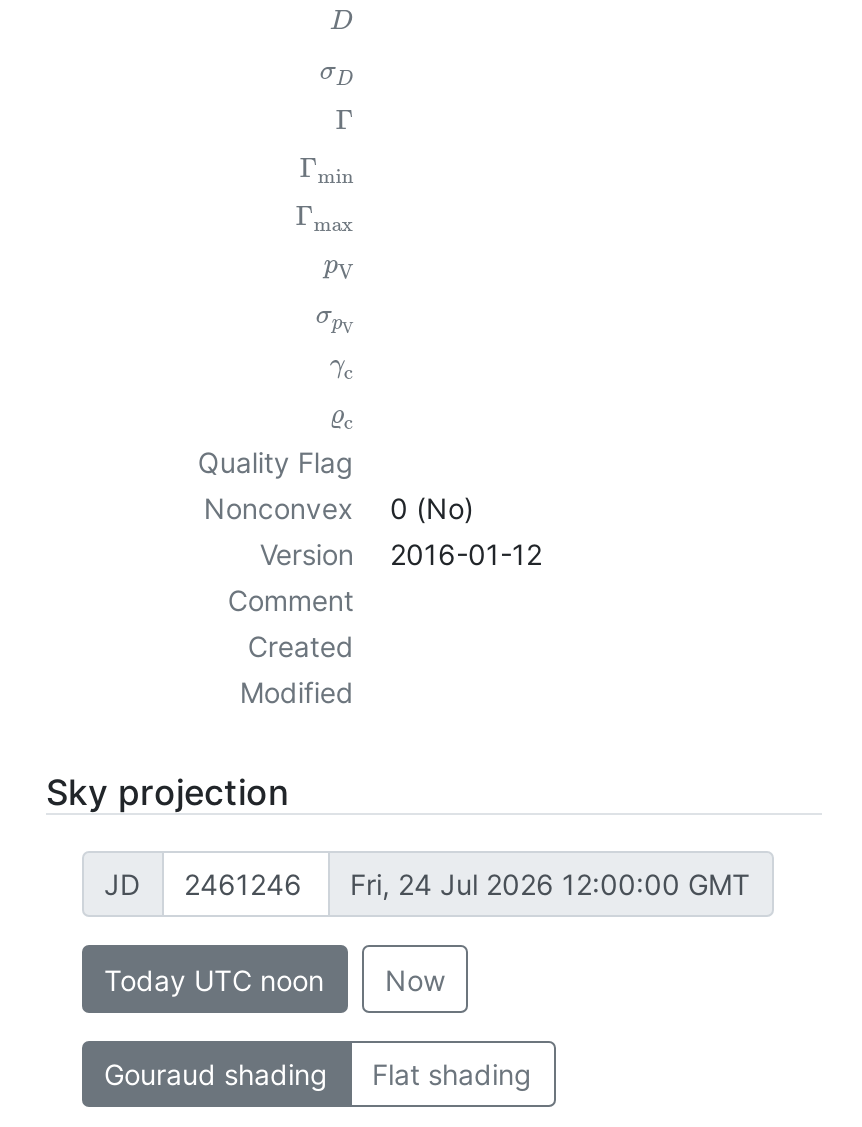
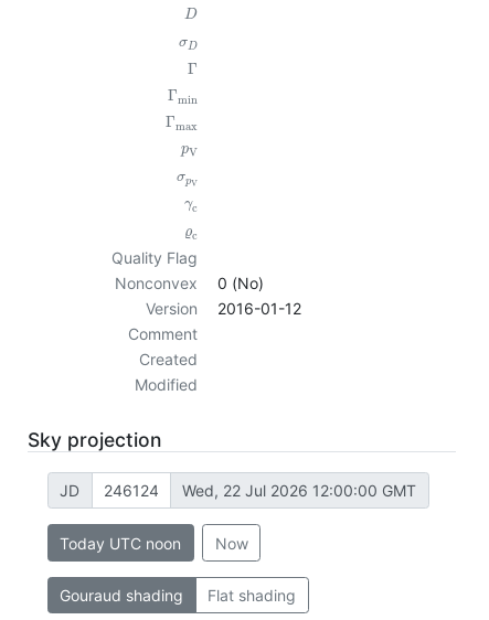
- Fri, 24 Jul 2026 12:00:00 GMT
+ Wed, 22 Jul 2026 12:00:00 GMT
